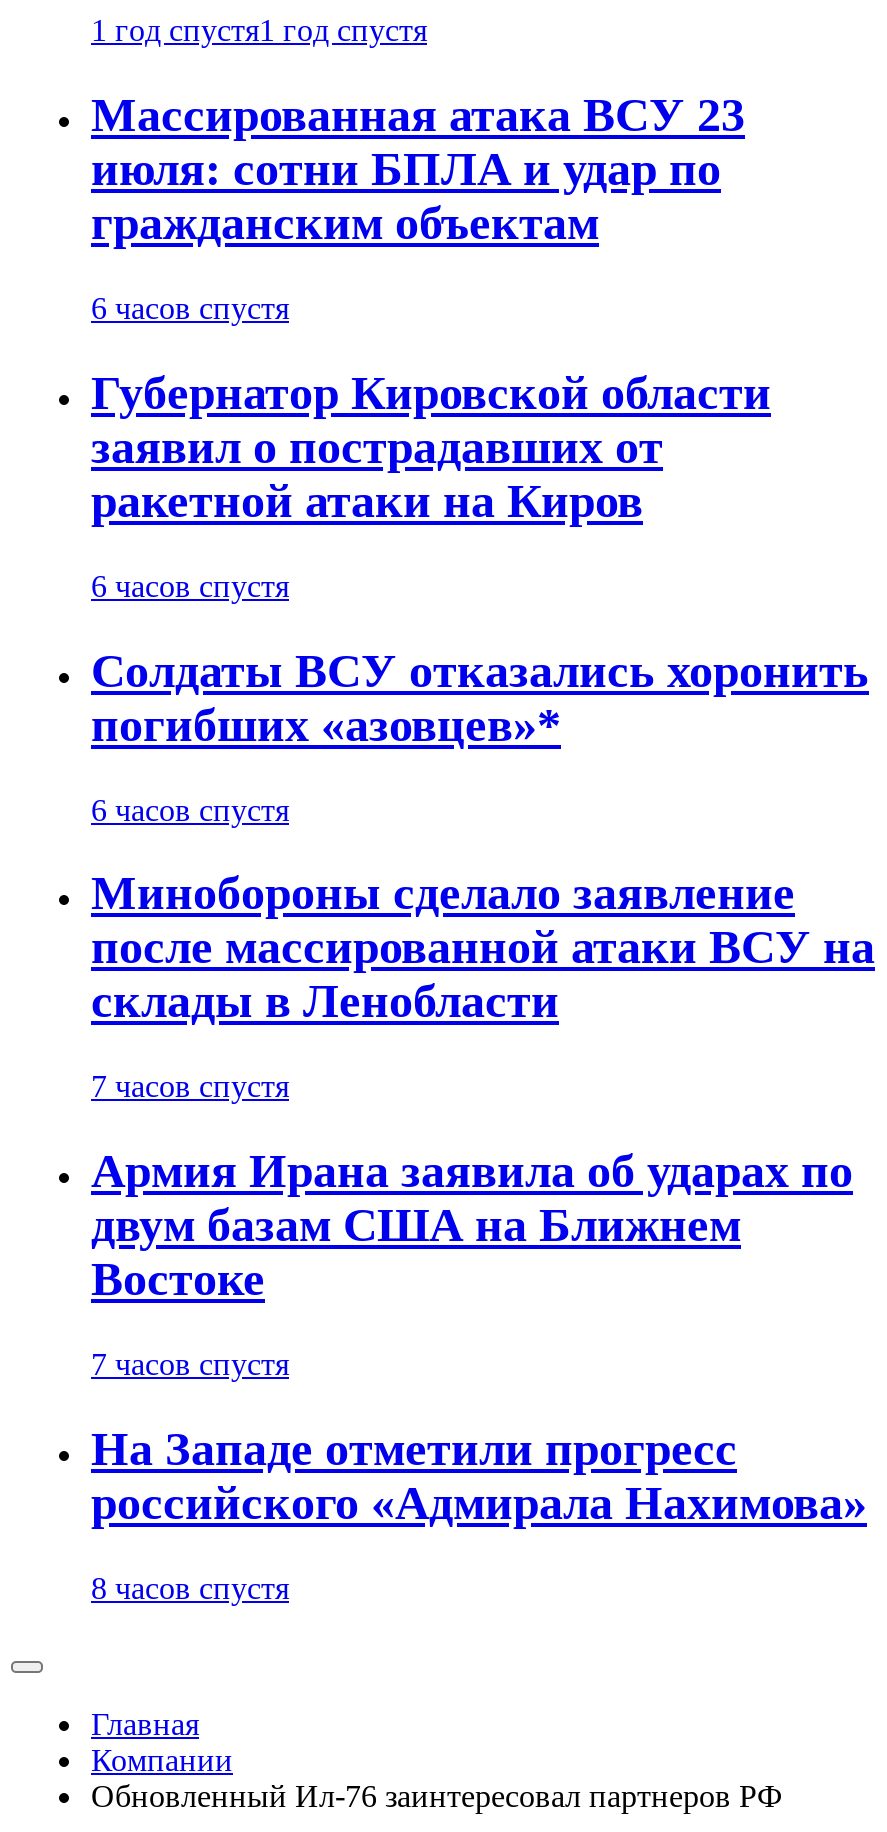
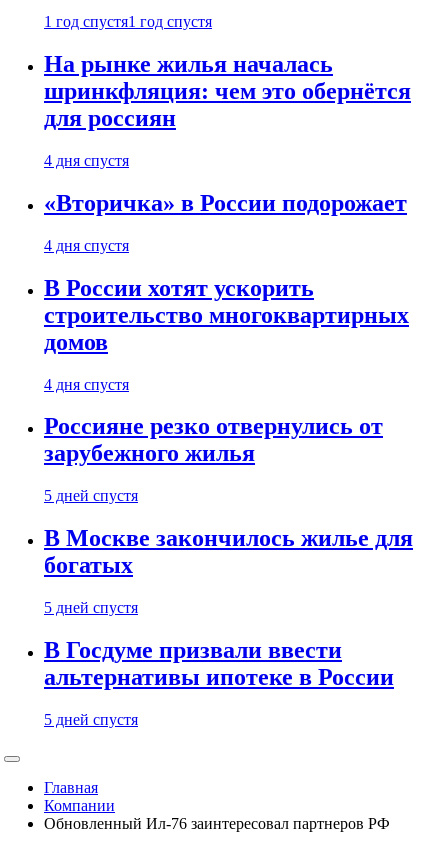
- Массированная атака ВСУ 23
- июля: сотни БПЛА и удар по
- гражданским объектам
+ На рынке жилья началась
+ шринкфляция: чем это обернётся
+ для россиян

- 6 часов спустя
+ 4 дня спустя

- Губернатор Кировской области
- заявил о пострадавших от
- ракетной атаки на Киров
+ «Вторичка» в России подорожает

- 6 часов спустя
+ 4 дня спустя

- Солдаты ВСУ отказались хоронить
- погибших «азовцев»*
+ В России хотят ускорить
+ строительство многоквартирных
+ домов

- 6 часов спустя
+ 4 дня спустя

- Минобороны сделало заявление
- после массированной атаки ВСУ на
- склады в Ленобласти
+ Россияне резко отвернулись от
+ зарубежного жилья

- 7 часов спустя
+ 5 дней спустя

- Армия Ирана заявила об ударах по
- двум базам США на Ближнем
- Востоке
+ В Москве закончилось жилье для
+ богатых

- 7 часов спустя
+ 5 дней спустя

- На Западе отметили прогресс
- российского «Адмирала Нахимова»
+ В Госдуме призвали ввести
+ альтернативы ипотеке в России

- 8 часов спустя
+ 5 дней спустя
